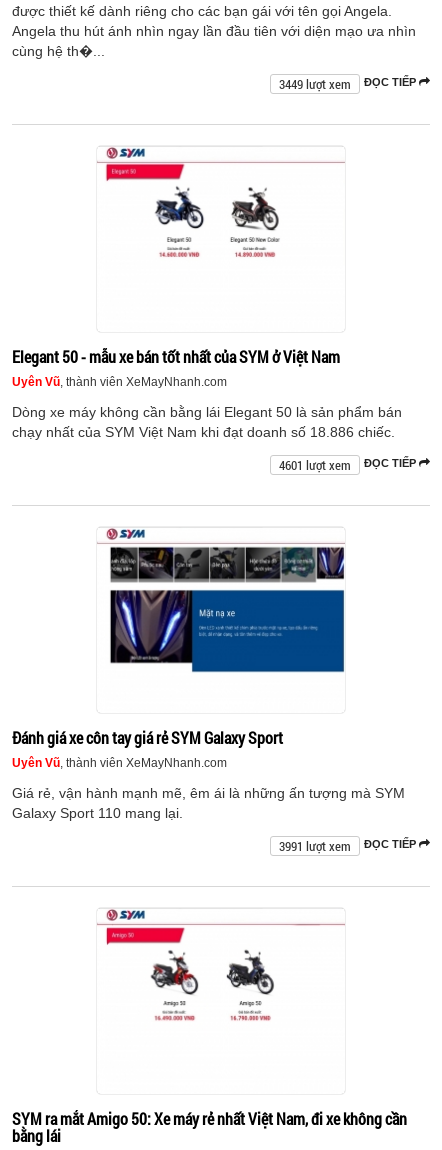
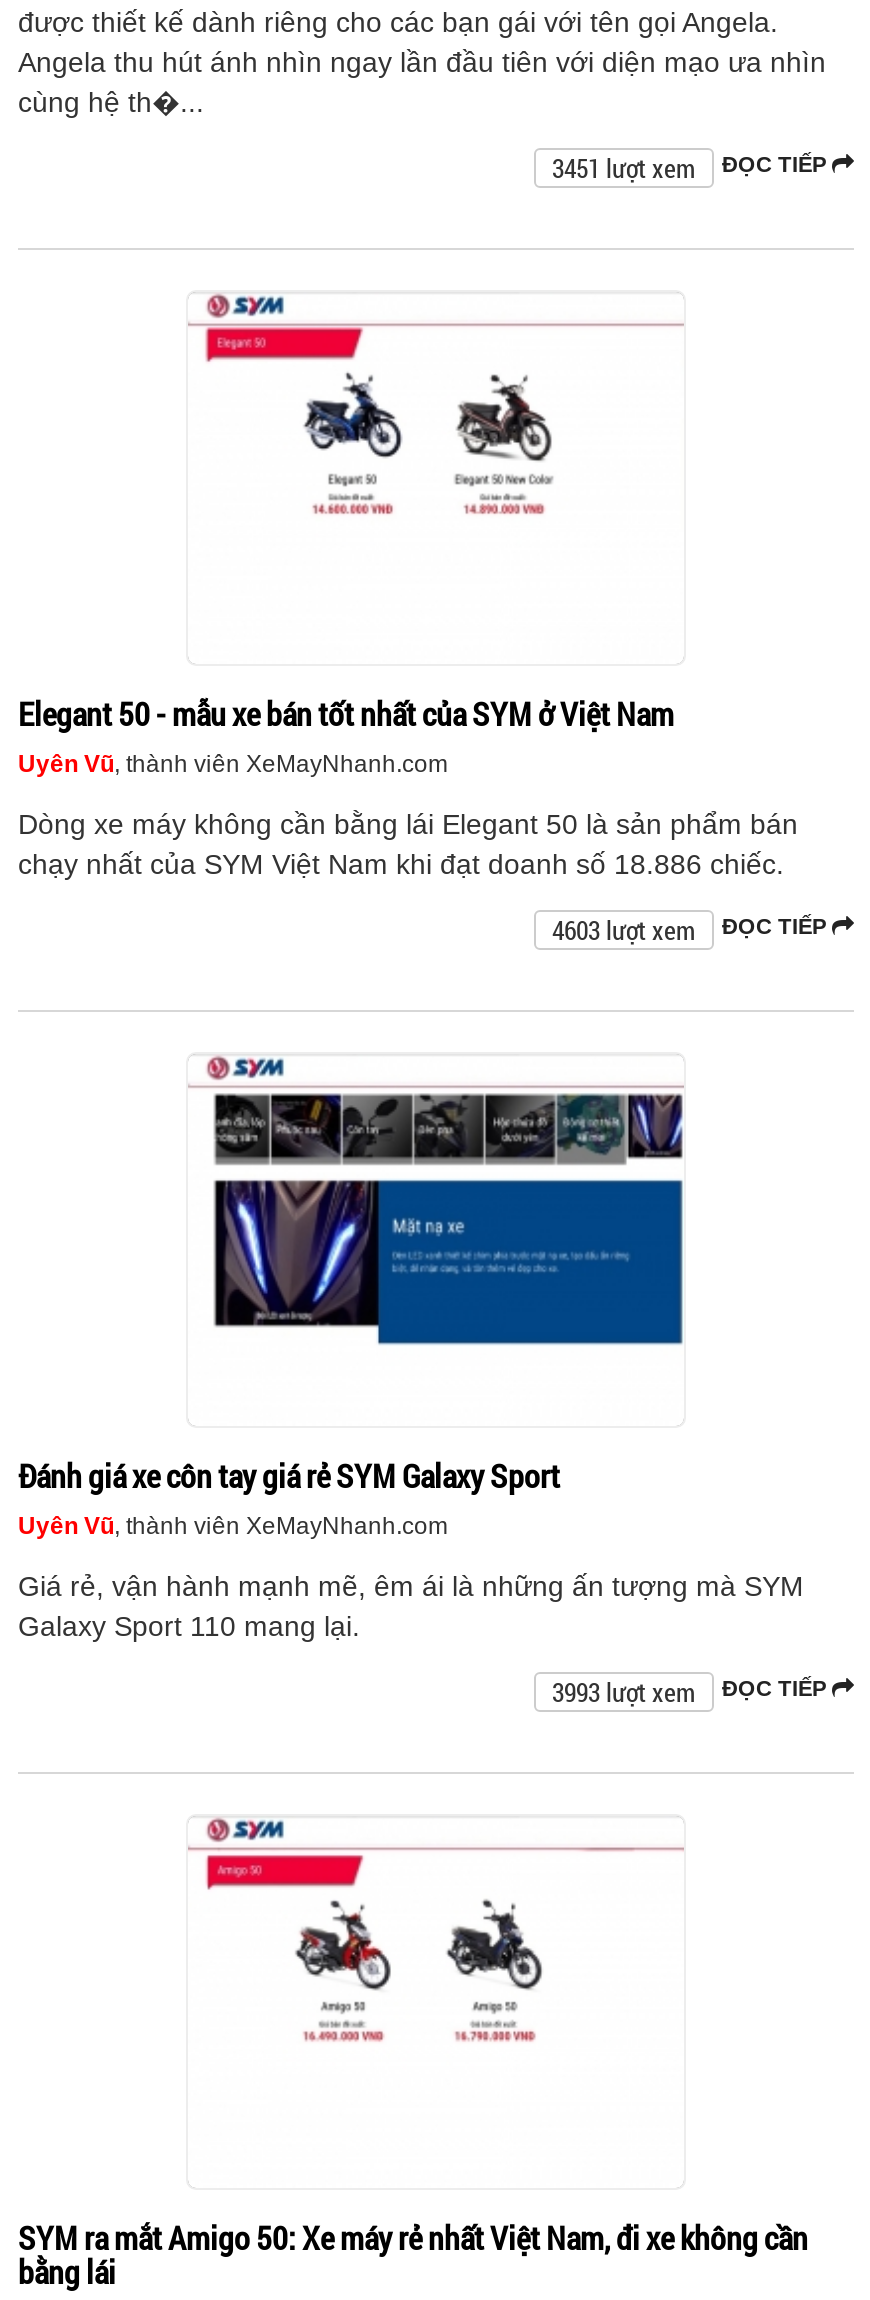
- 3449 lượt xem ĐỌC TIẾP
+ 3451 lượt xem ĐỌC TIẾP

- 4601 lượt xem ĐỌC TIẾP
+ 4603 lượt xem ĐỌC TIẾP

- 3991 lượt xem ĐỌC TIẾP
+ 3993 lượt xem ĐỌC TIẾP
